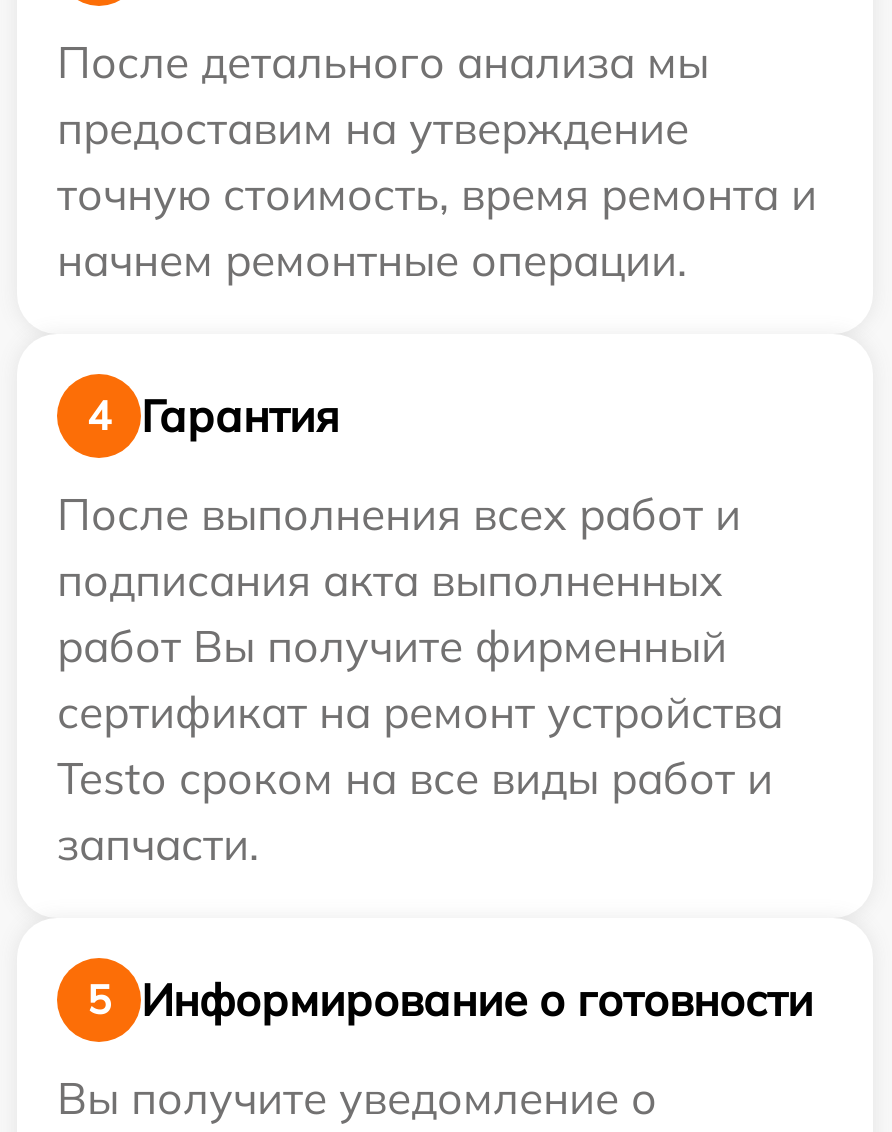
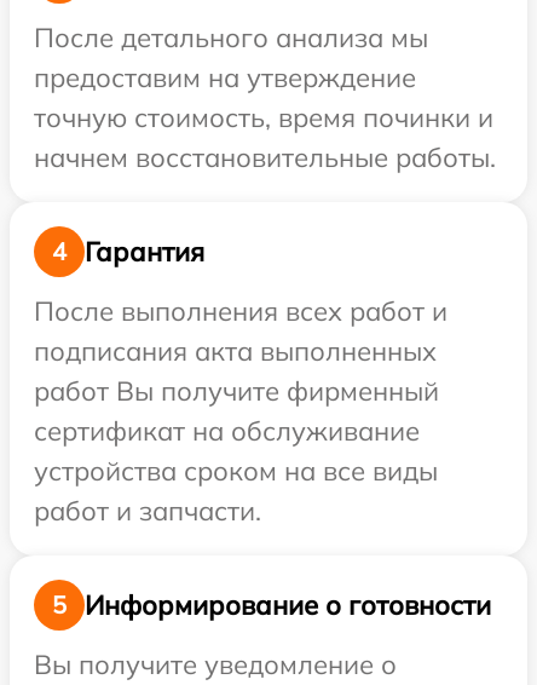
- точную стоимость, время ремонта и
+ точную стоимость, время починки и

- начнем ремонтные операции.
+ начнем восстановительные работы.

- сертификат на ремонт устройства
- Testo сроком на все виды работ и
- запчасти.
+ сертификат на обслуживание
+ устройства сроком на все виды
+ работ и запчасти.
